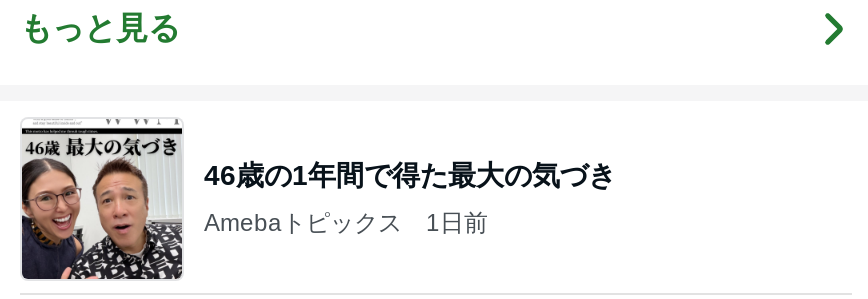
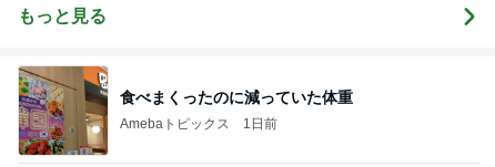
- [image]
- 46歳の1年間で得た最大の気づき
+ [image]
+ 食べまくったのに減っていた体重
